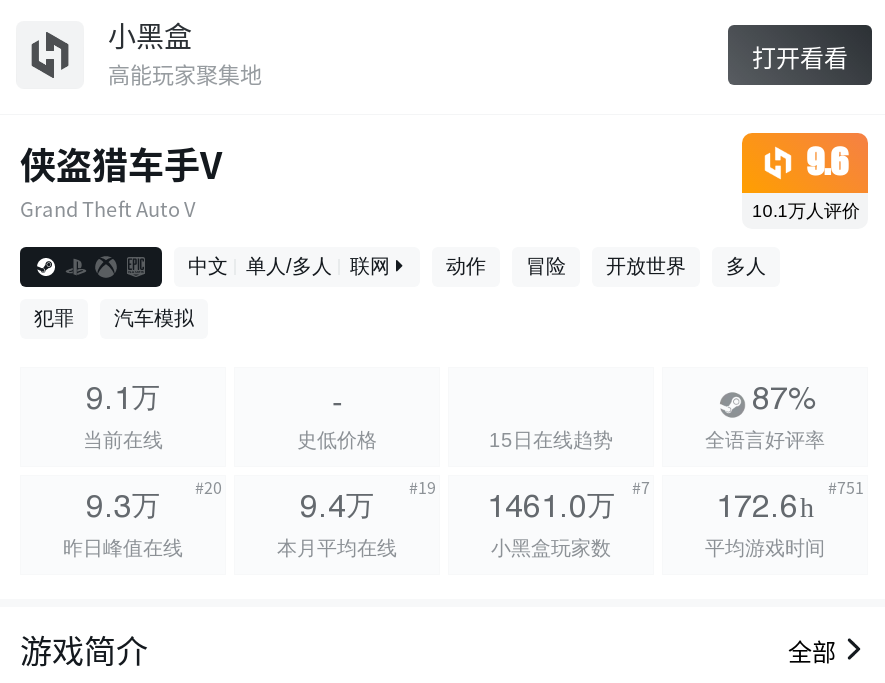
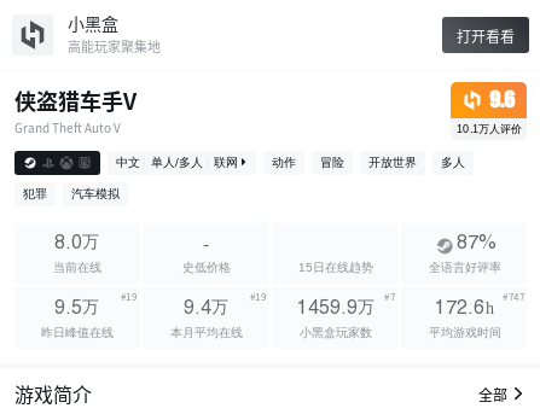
- 9.1万
+ 8.0万

- #20
+ #19

- #751
+ #747

- 9.3万
+ 9.5万

- 1461.0万
+ 1459.9万
